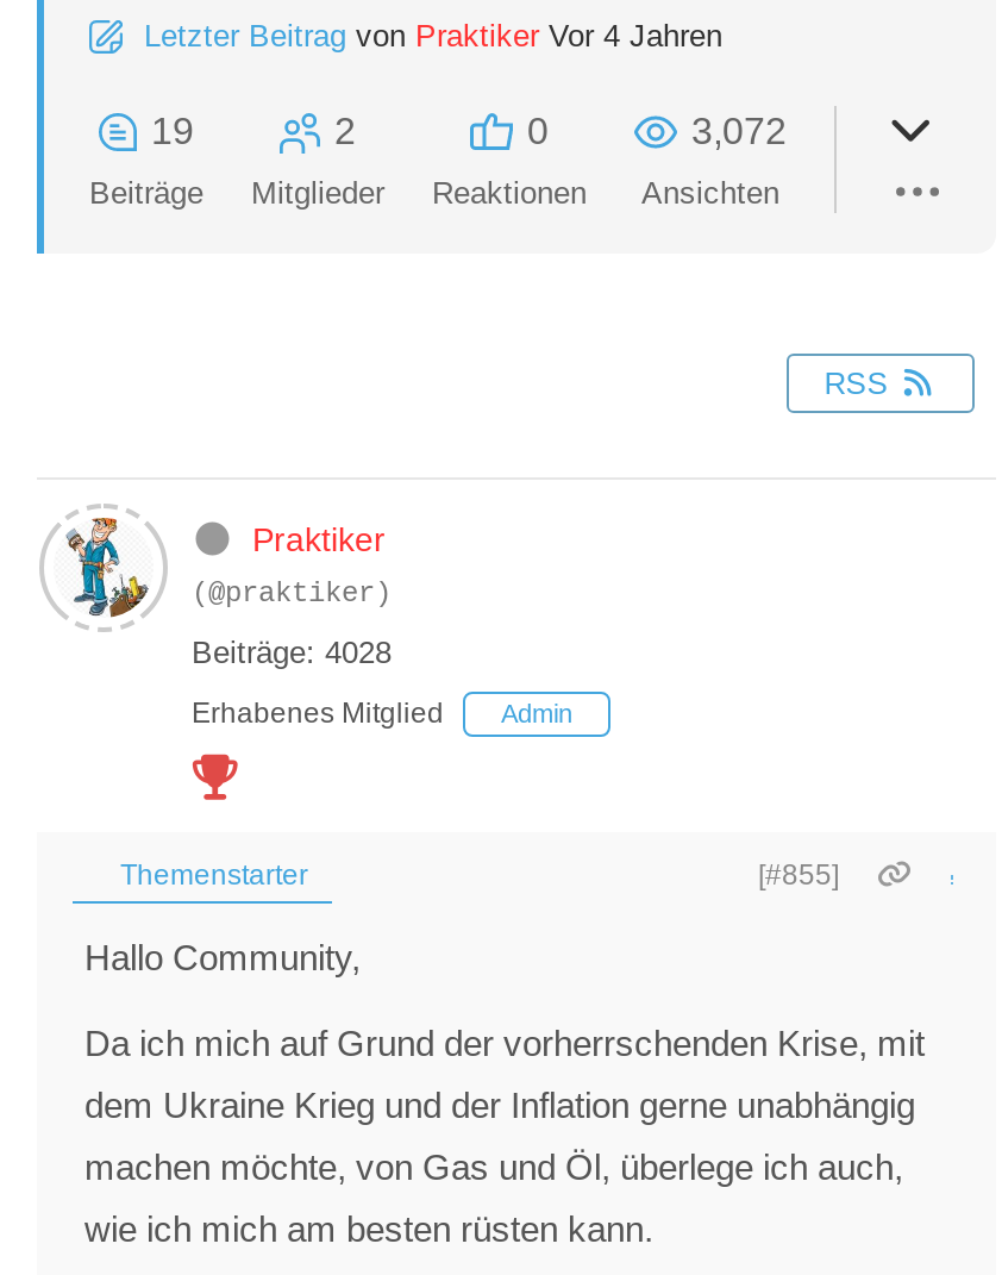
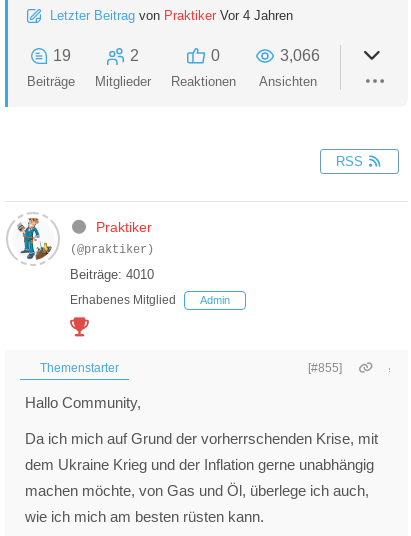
- 3,072
+ 3,066

- Beiträge: 4028
+ Beiträge: 4010
